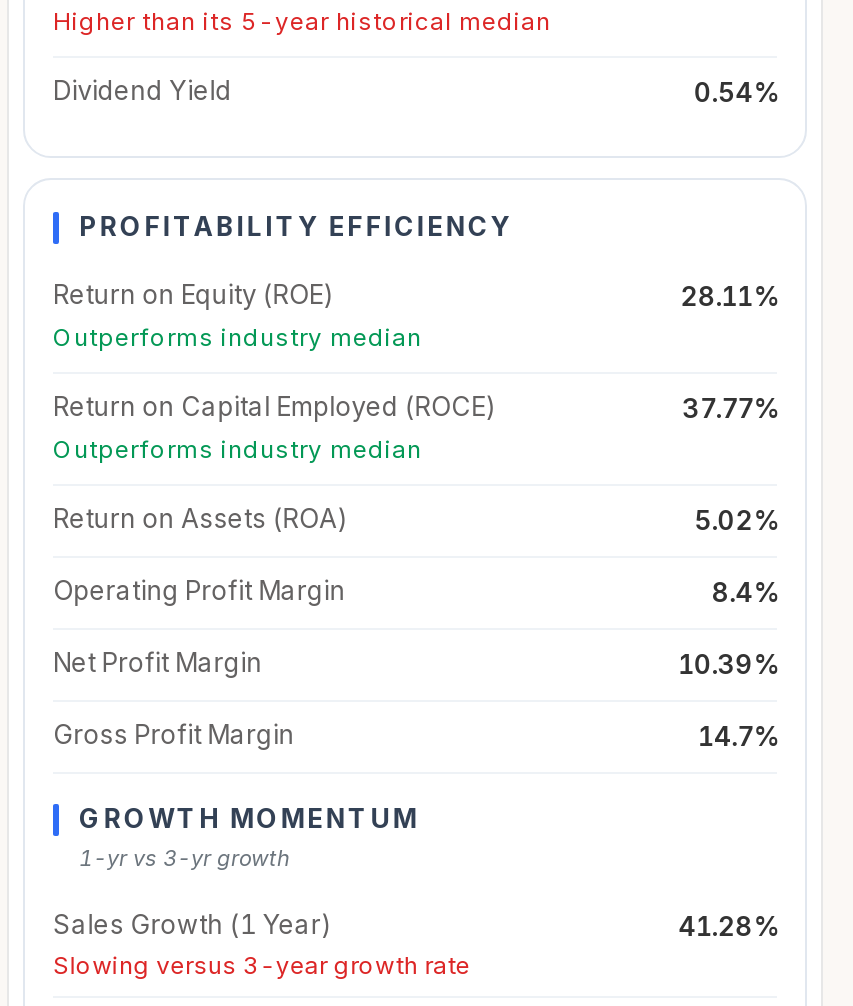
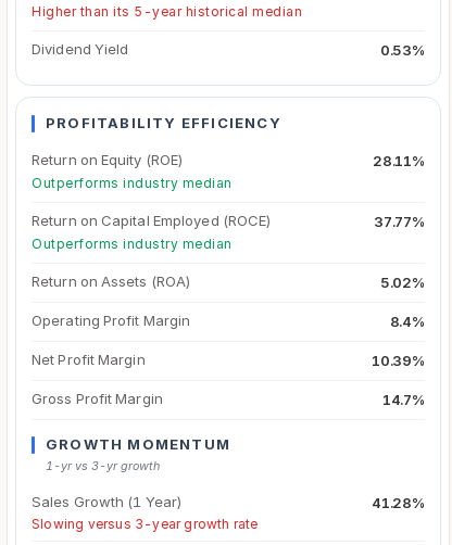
- 0.54%
+ 0.53%
